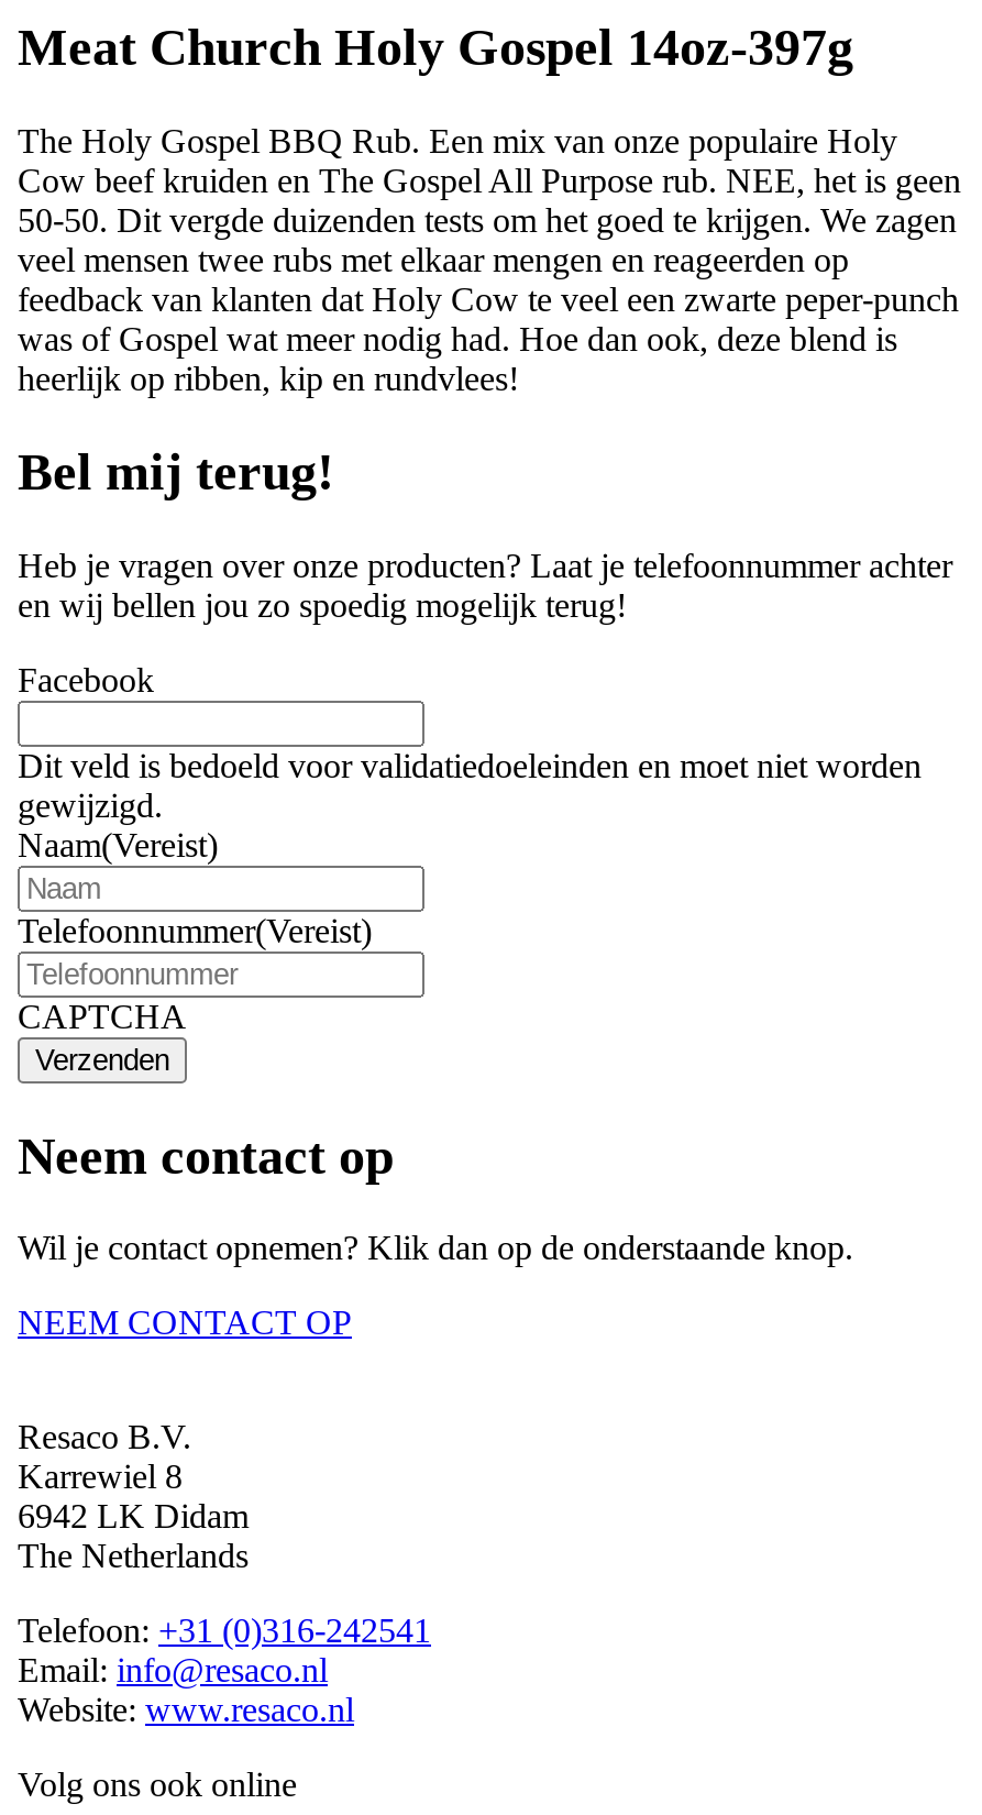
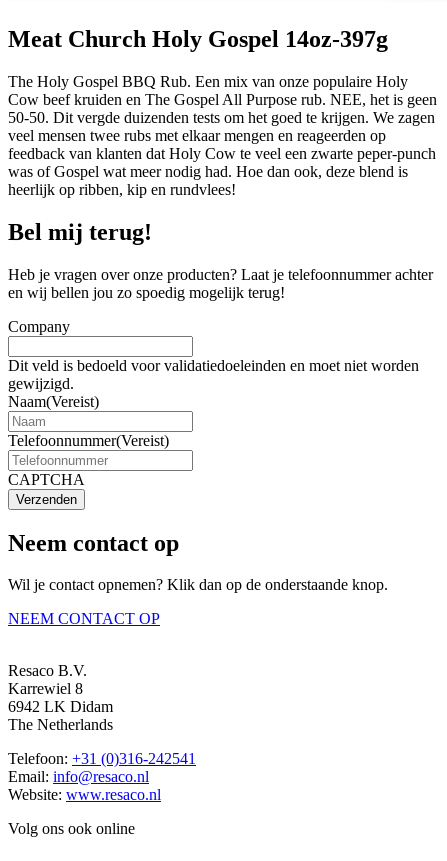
- Facebook
+ Company
